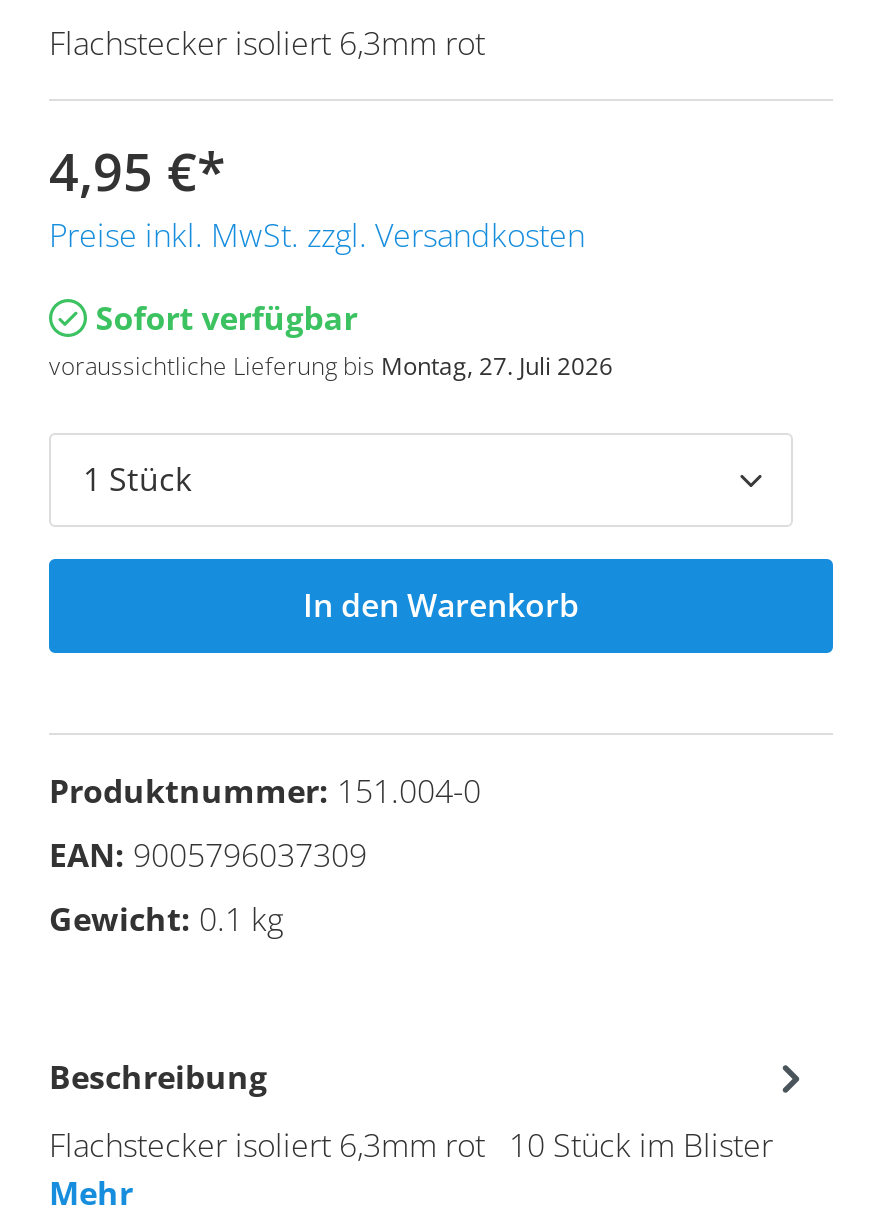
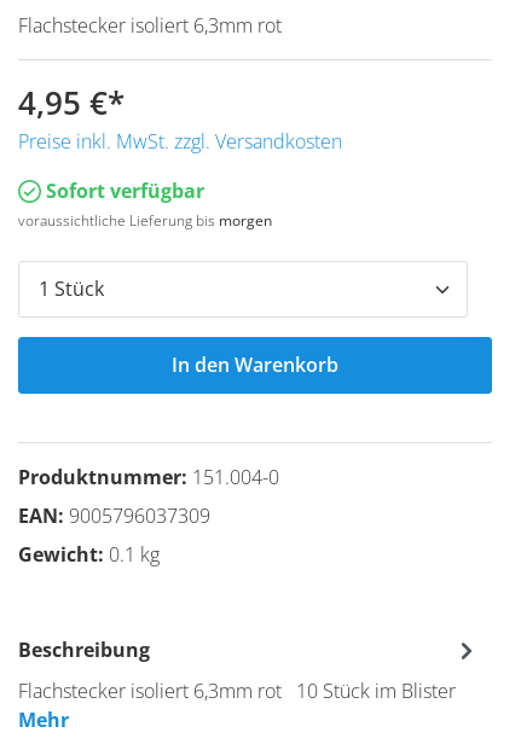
- voraussichtliche Lieferung bis Montag, 27. Juli 2026
+ voraussichtliche Lieferung bis morgen
